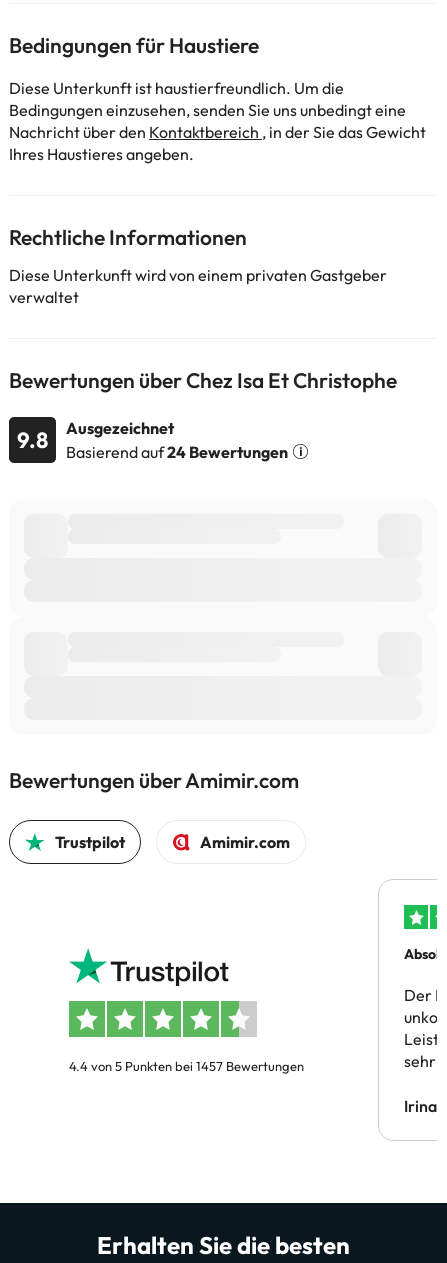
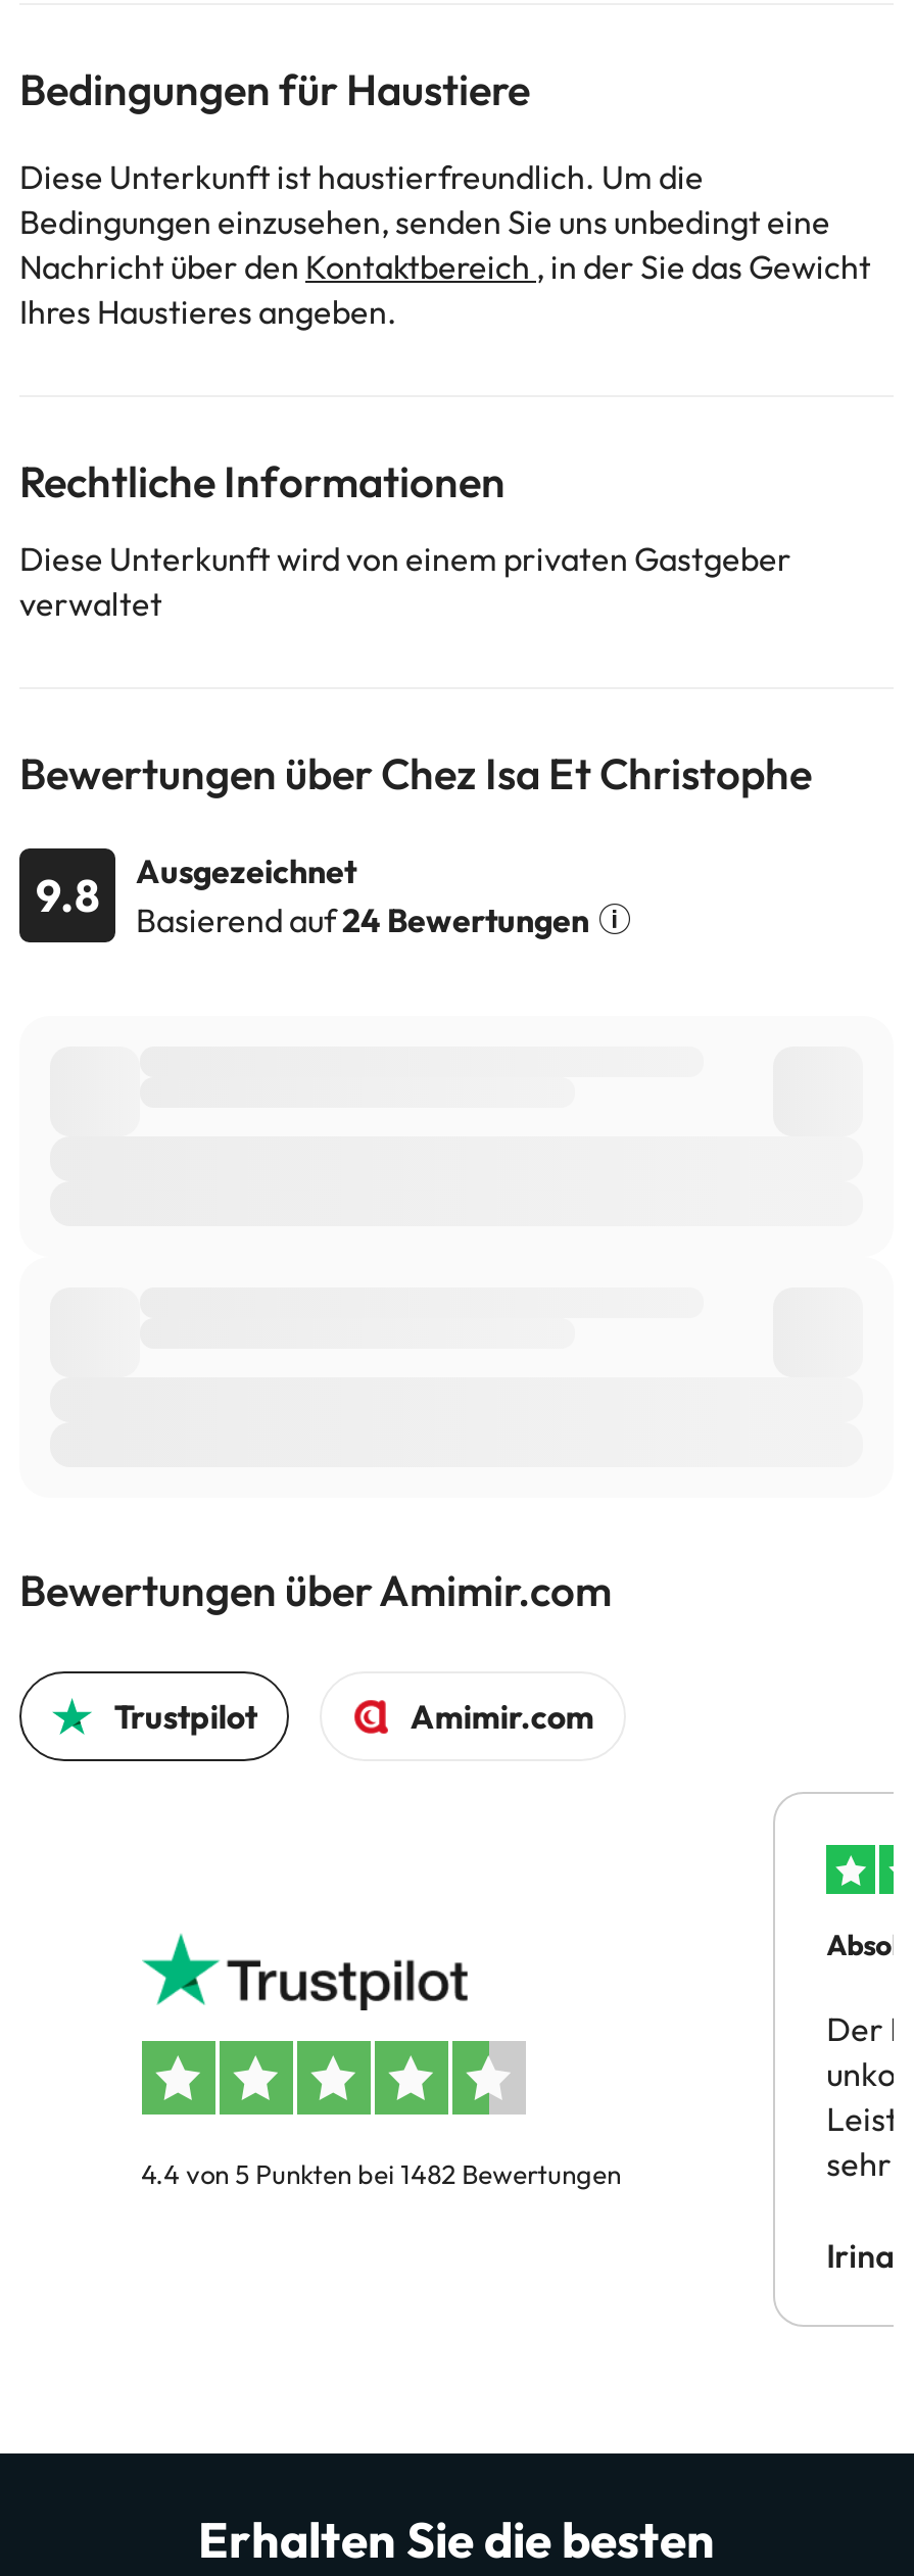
- 4.4 von 5 Punkten bei 1457 Bewertungen
+ 4.4 von 5 Punkten bei 1482 Bewertungen
